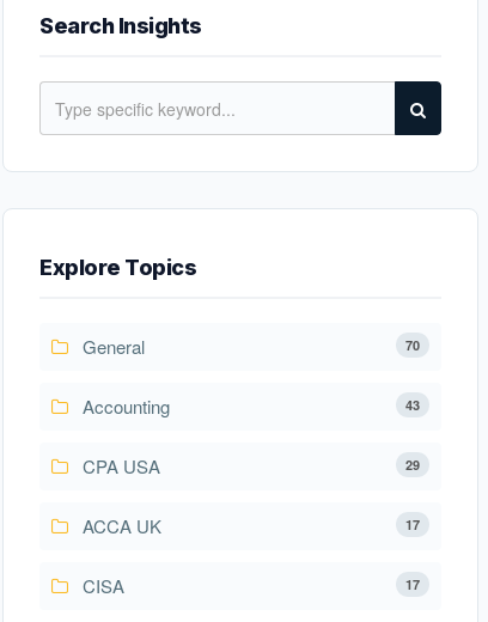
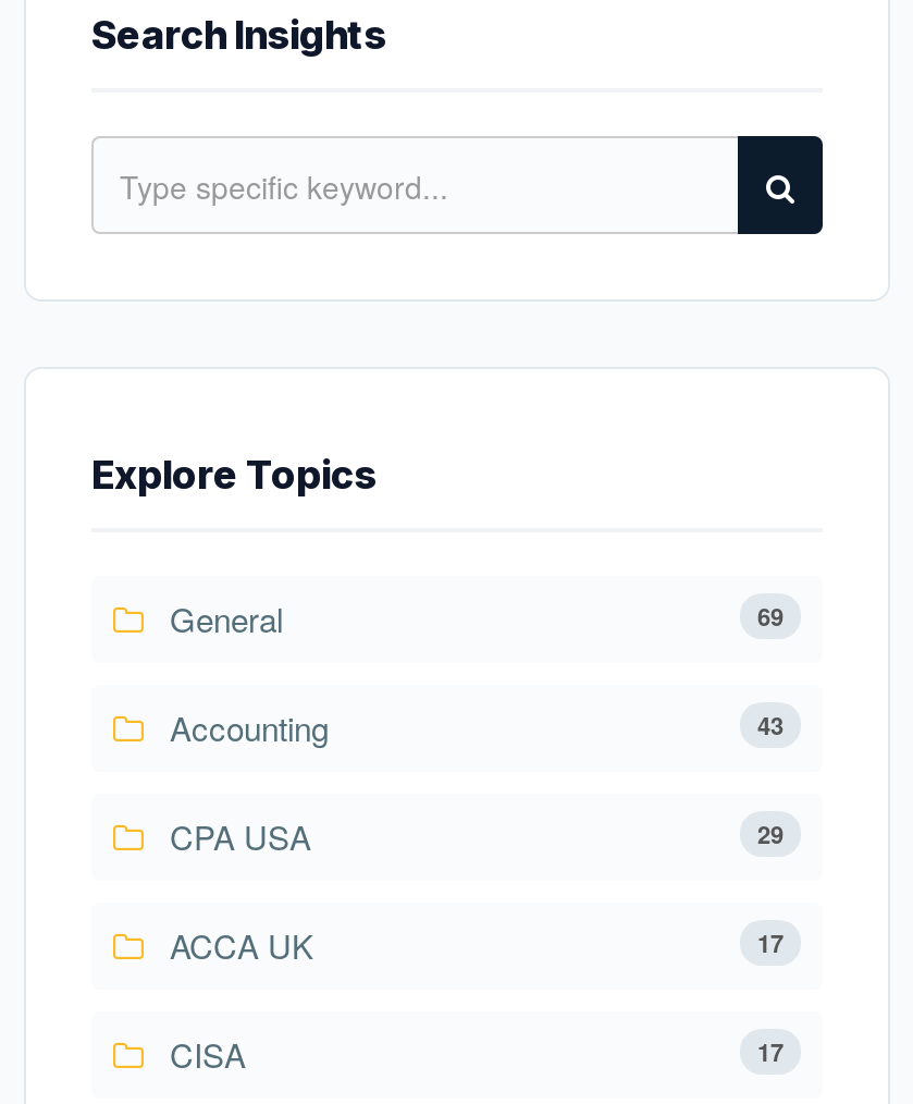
- 70
+ 69
